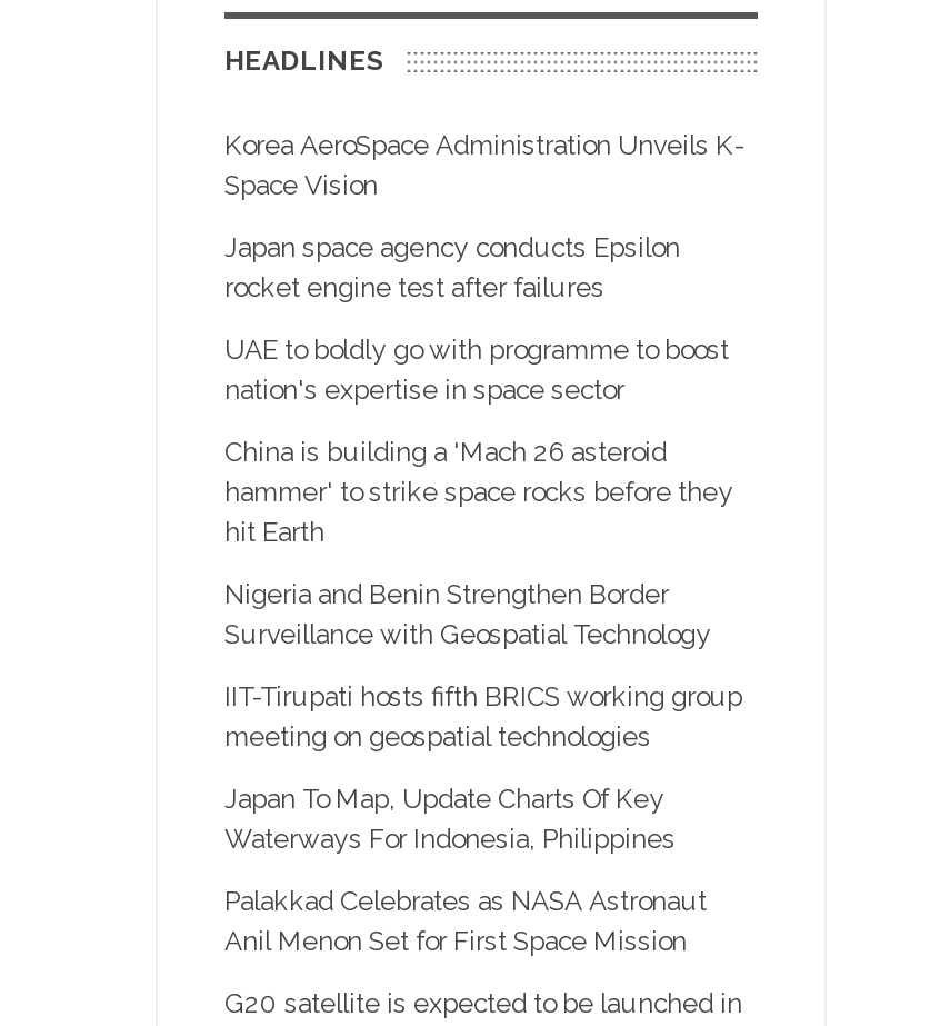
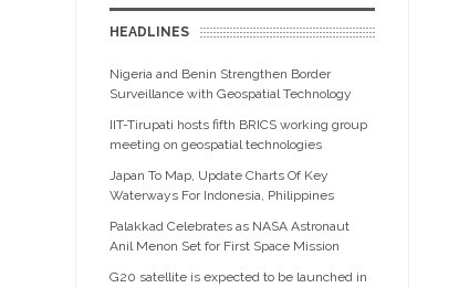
- Korea AeroSpace Administration Unveils K-
- Space Vision
- Japan space agency conducts Epsilon
- rocket engine test after failures
- UAE to boldly go with programme to boost
- nation's expertise in space sector
- China is building a 'Mach 26 asteroid
- hammer' to strike space rocks before they
- hit Earth
